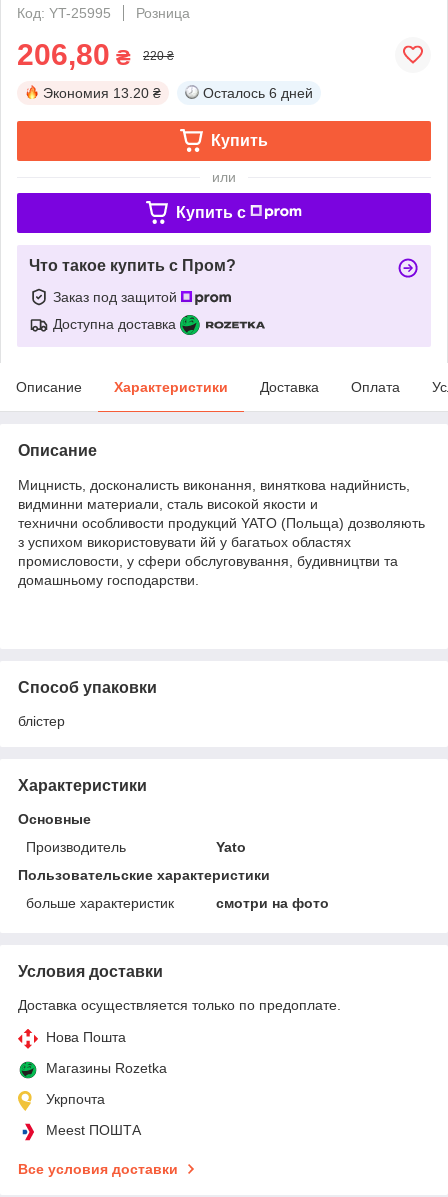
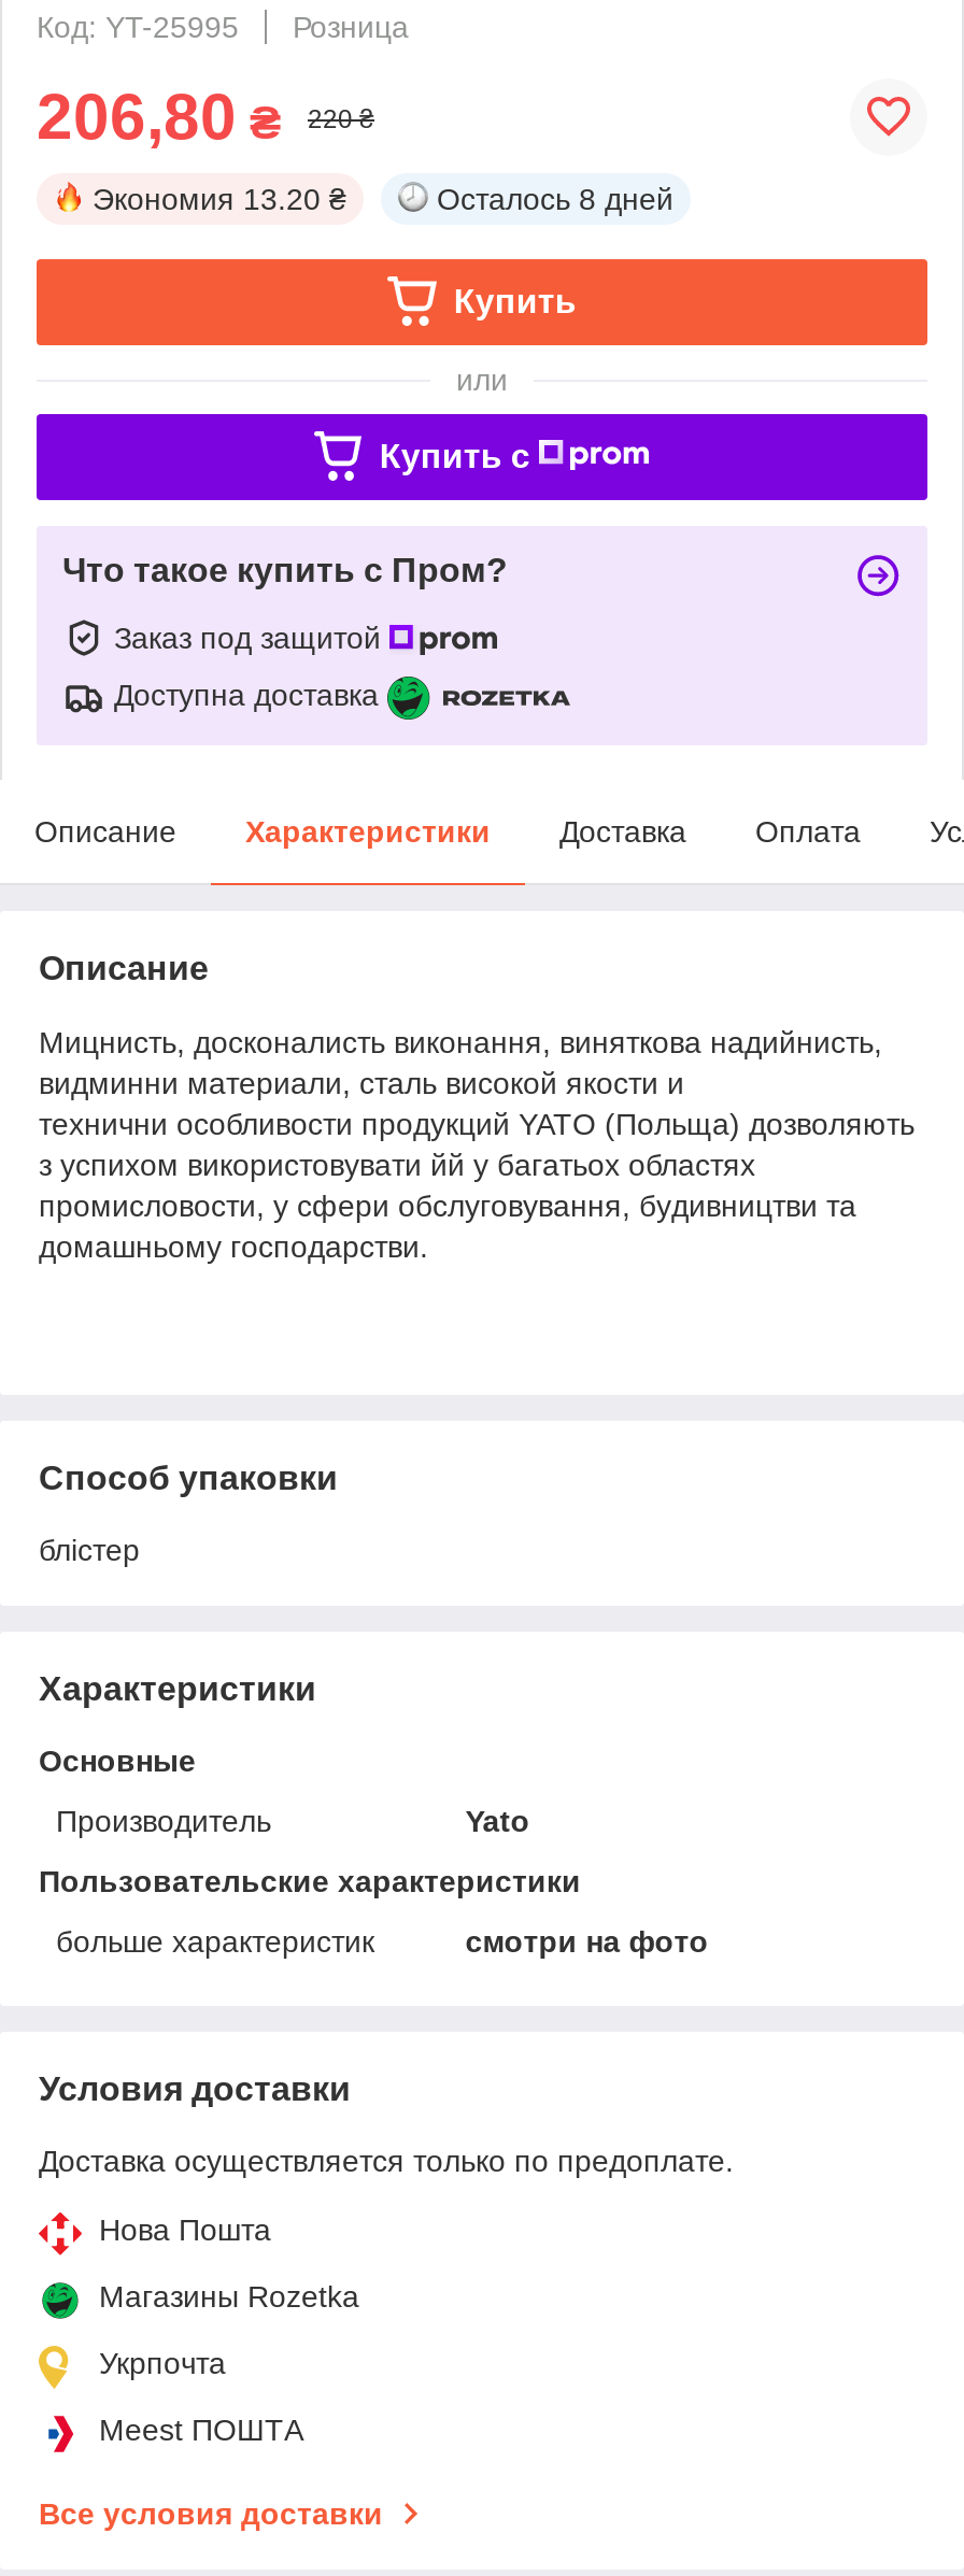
- Осталось 6 дней
+ Осталось 8 дней
